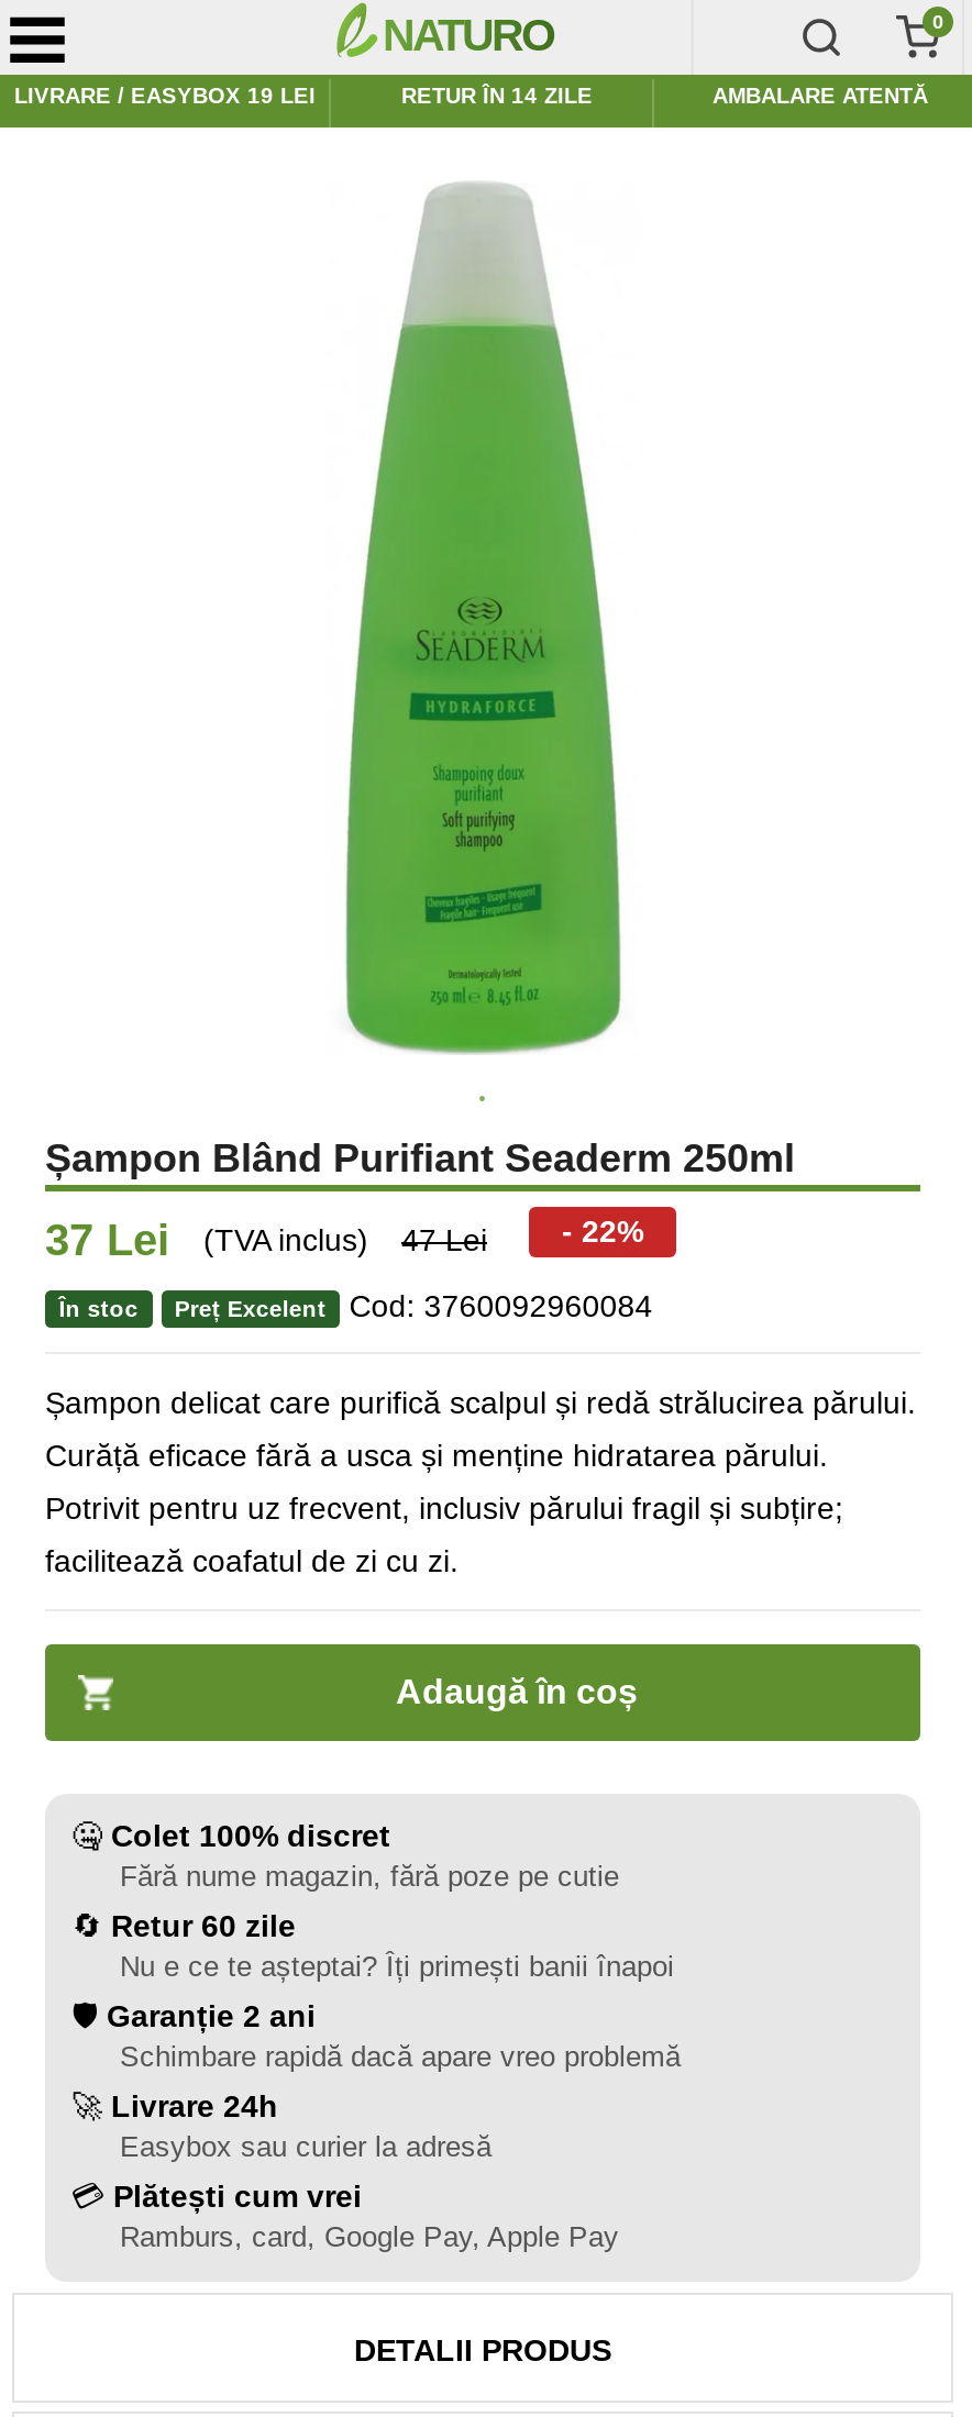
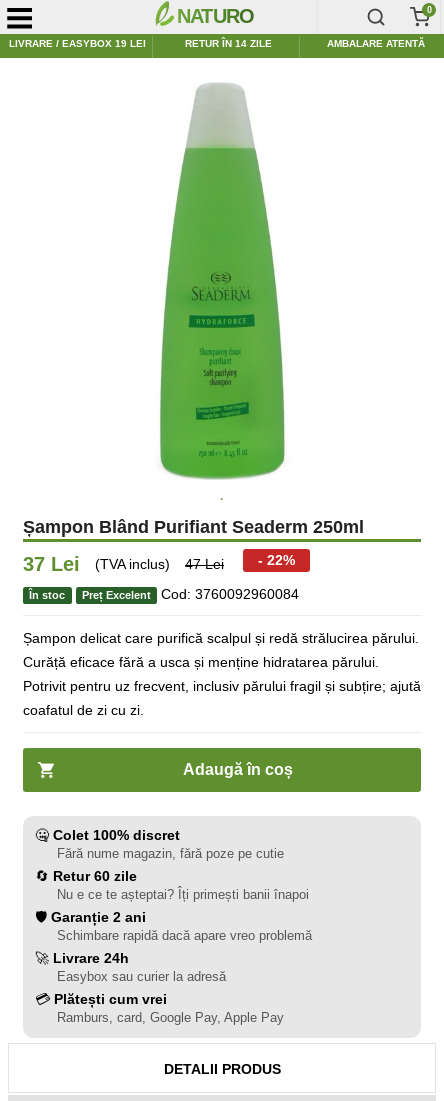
- Potrivit pentru uz frecvent, inclusiv părului fragil și subțire;
+ Potrivit pentru uz frecvent, inclusiv părului fragil și subțire; ajută

- facilitează coafatul de zi cu zi.
+ coafatul de zi cu zi.
